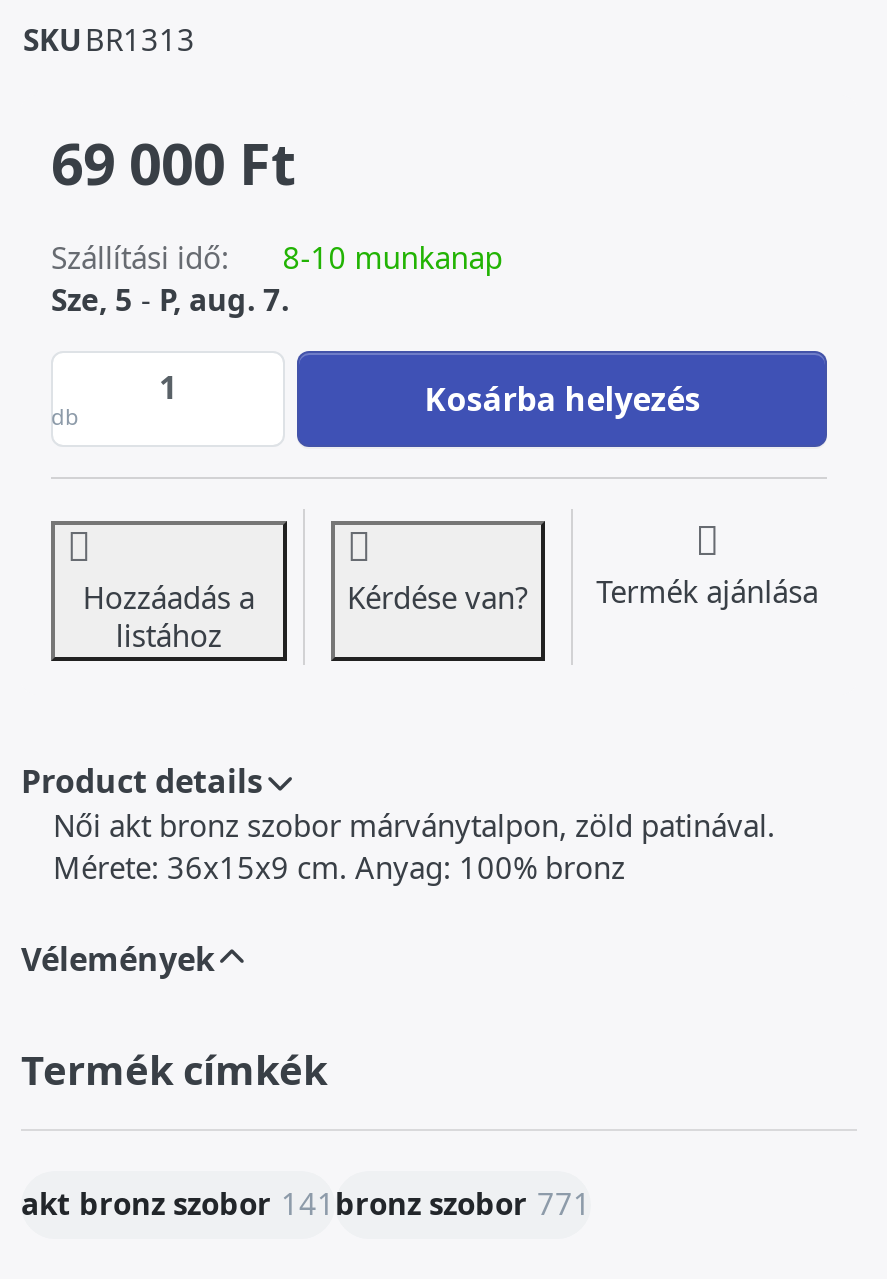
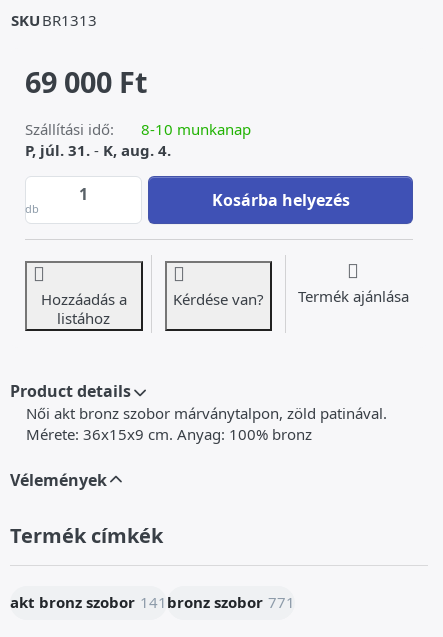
- Sze, 5 - P, aug. 7.
+ P, júl. 31. - K, aug. 4.
